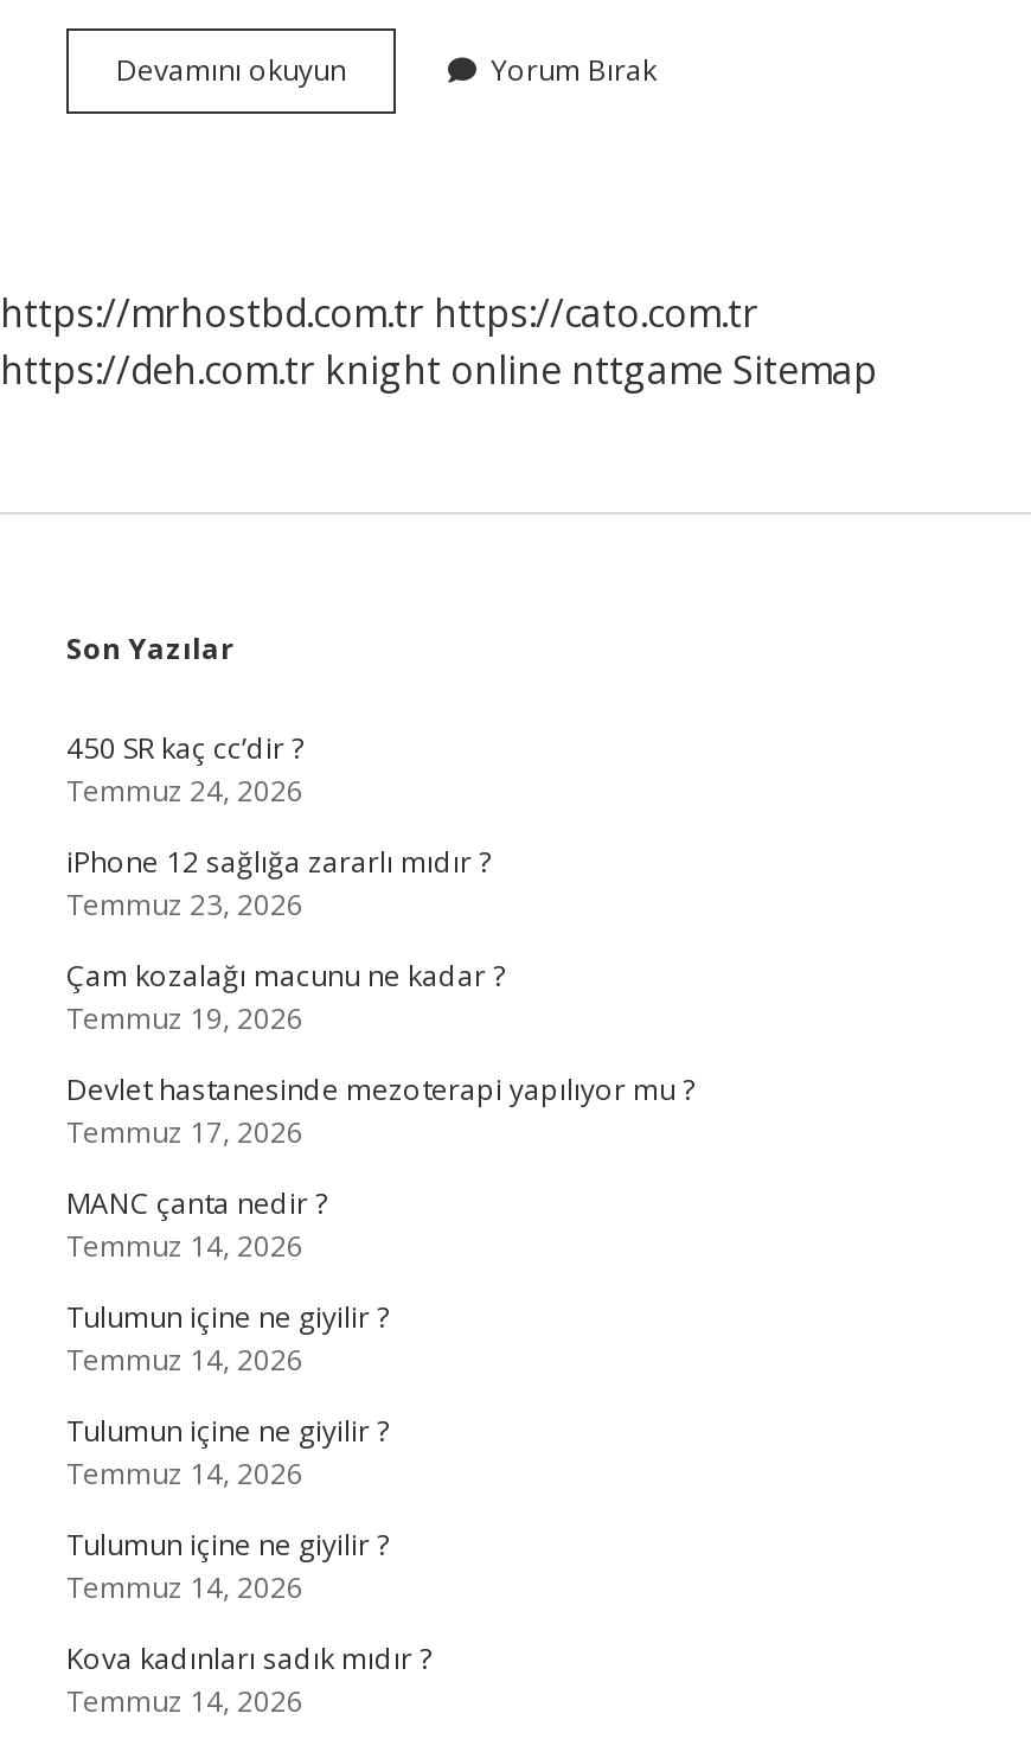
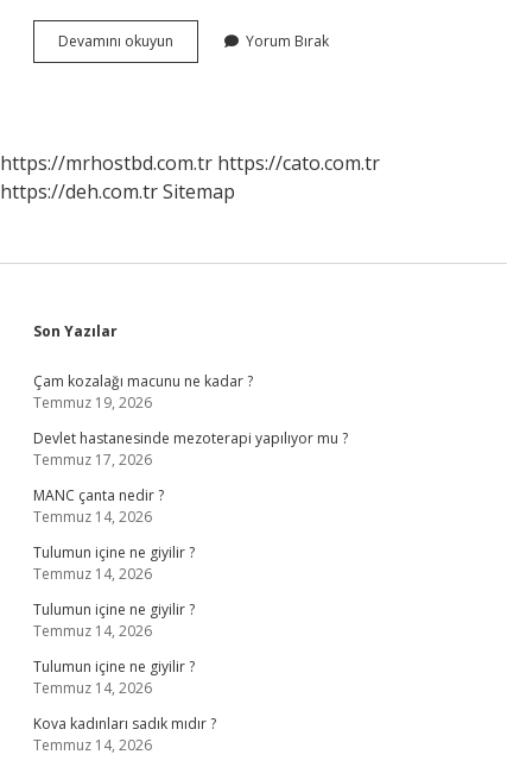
- https://deh.com.tr knight online nttgame Sitemap
+ https://deh.com.tr Sitemap

- 450 SR kaç cc’dir ?
- Temmuz 24, 2026
- iPhone 12 sağlığa zararlı mıdır ?
- Temmuz 23, 2026
